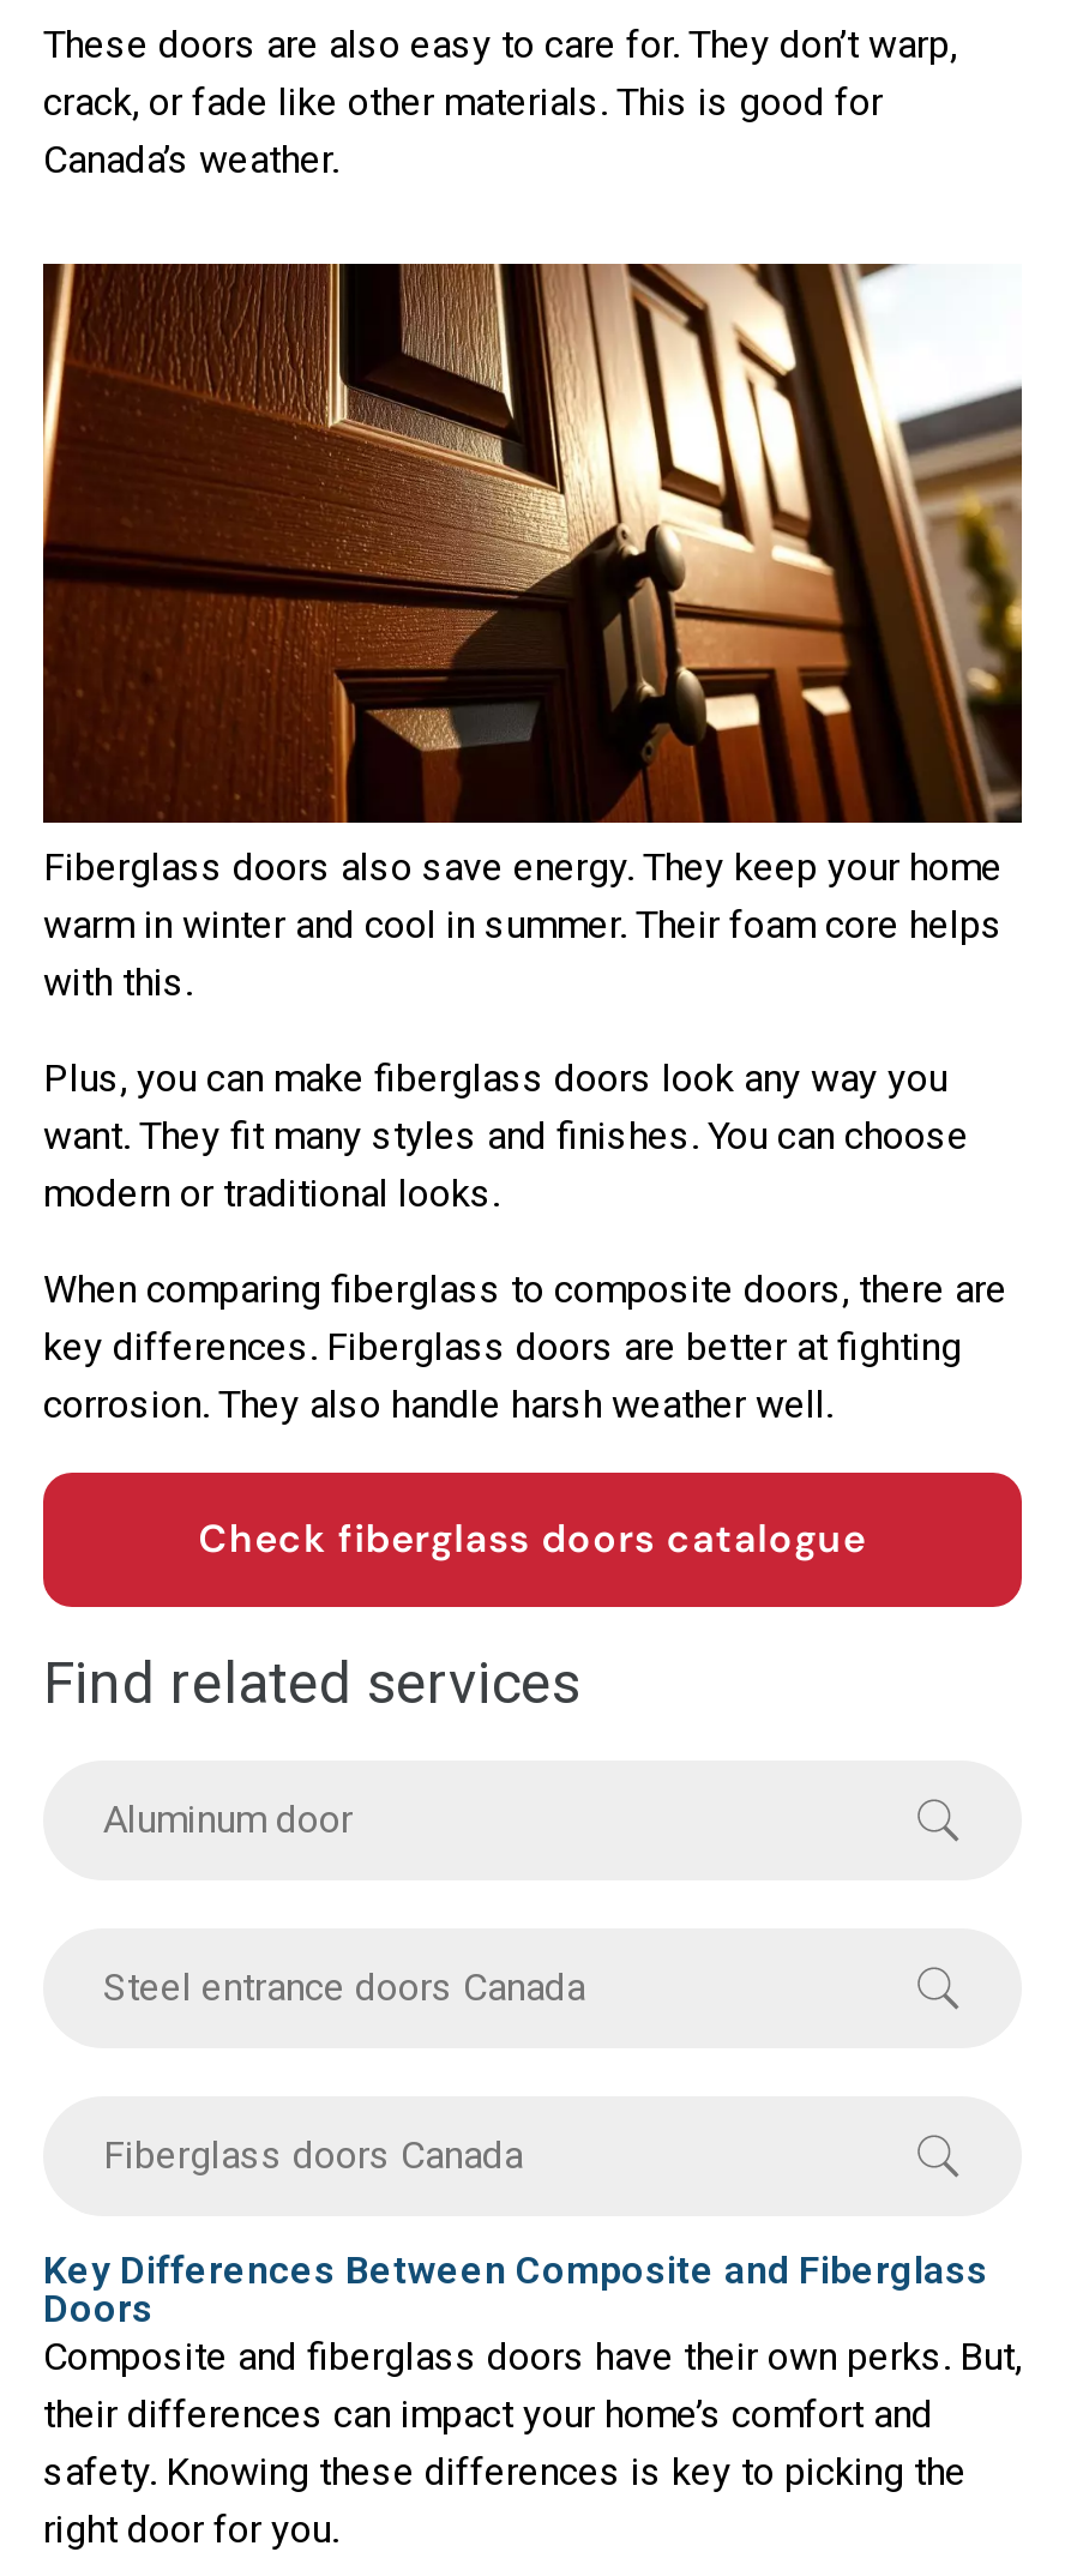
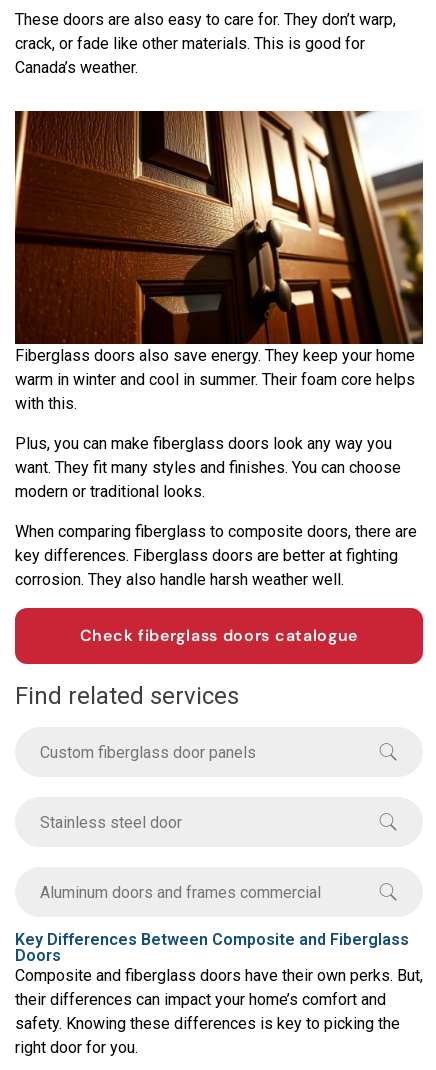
- Aluminum door
+ Custom fiberglass door panels

- Steel entrance doors Canada
+ Stainless steel door

- Fiberglass doors Canada
+ Aluminum doors and frames commercial
